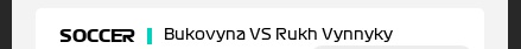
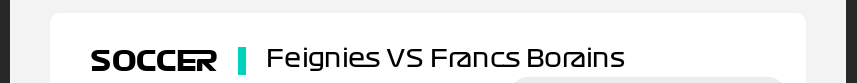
- Bukovyna VS Rukh Vynnyky
+ Feignies VS Francs Borains
